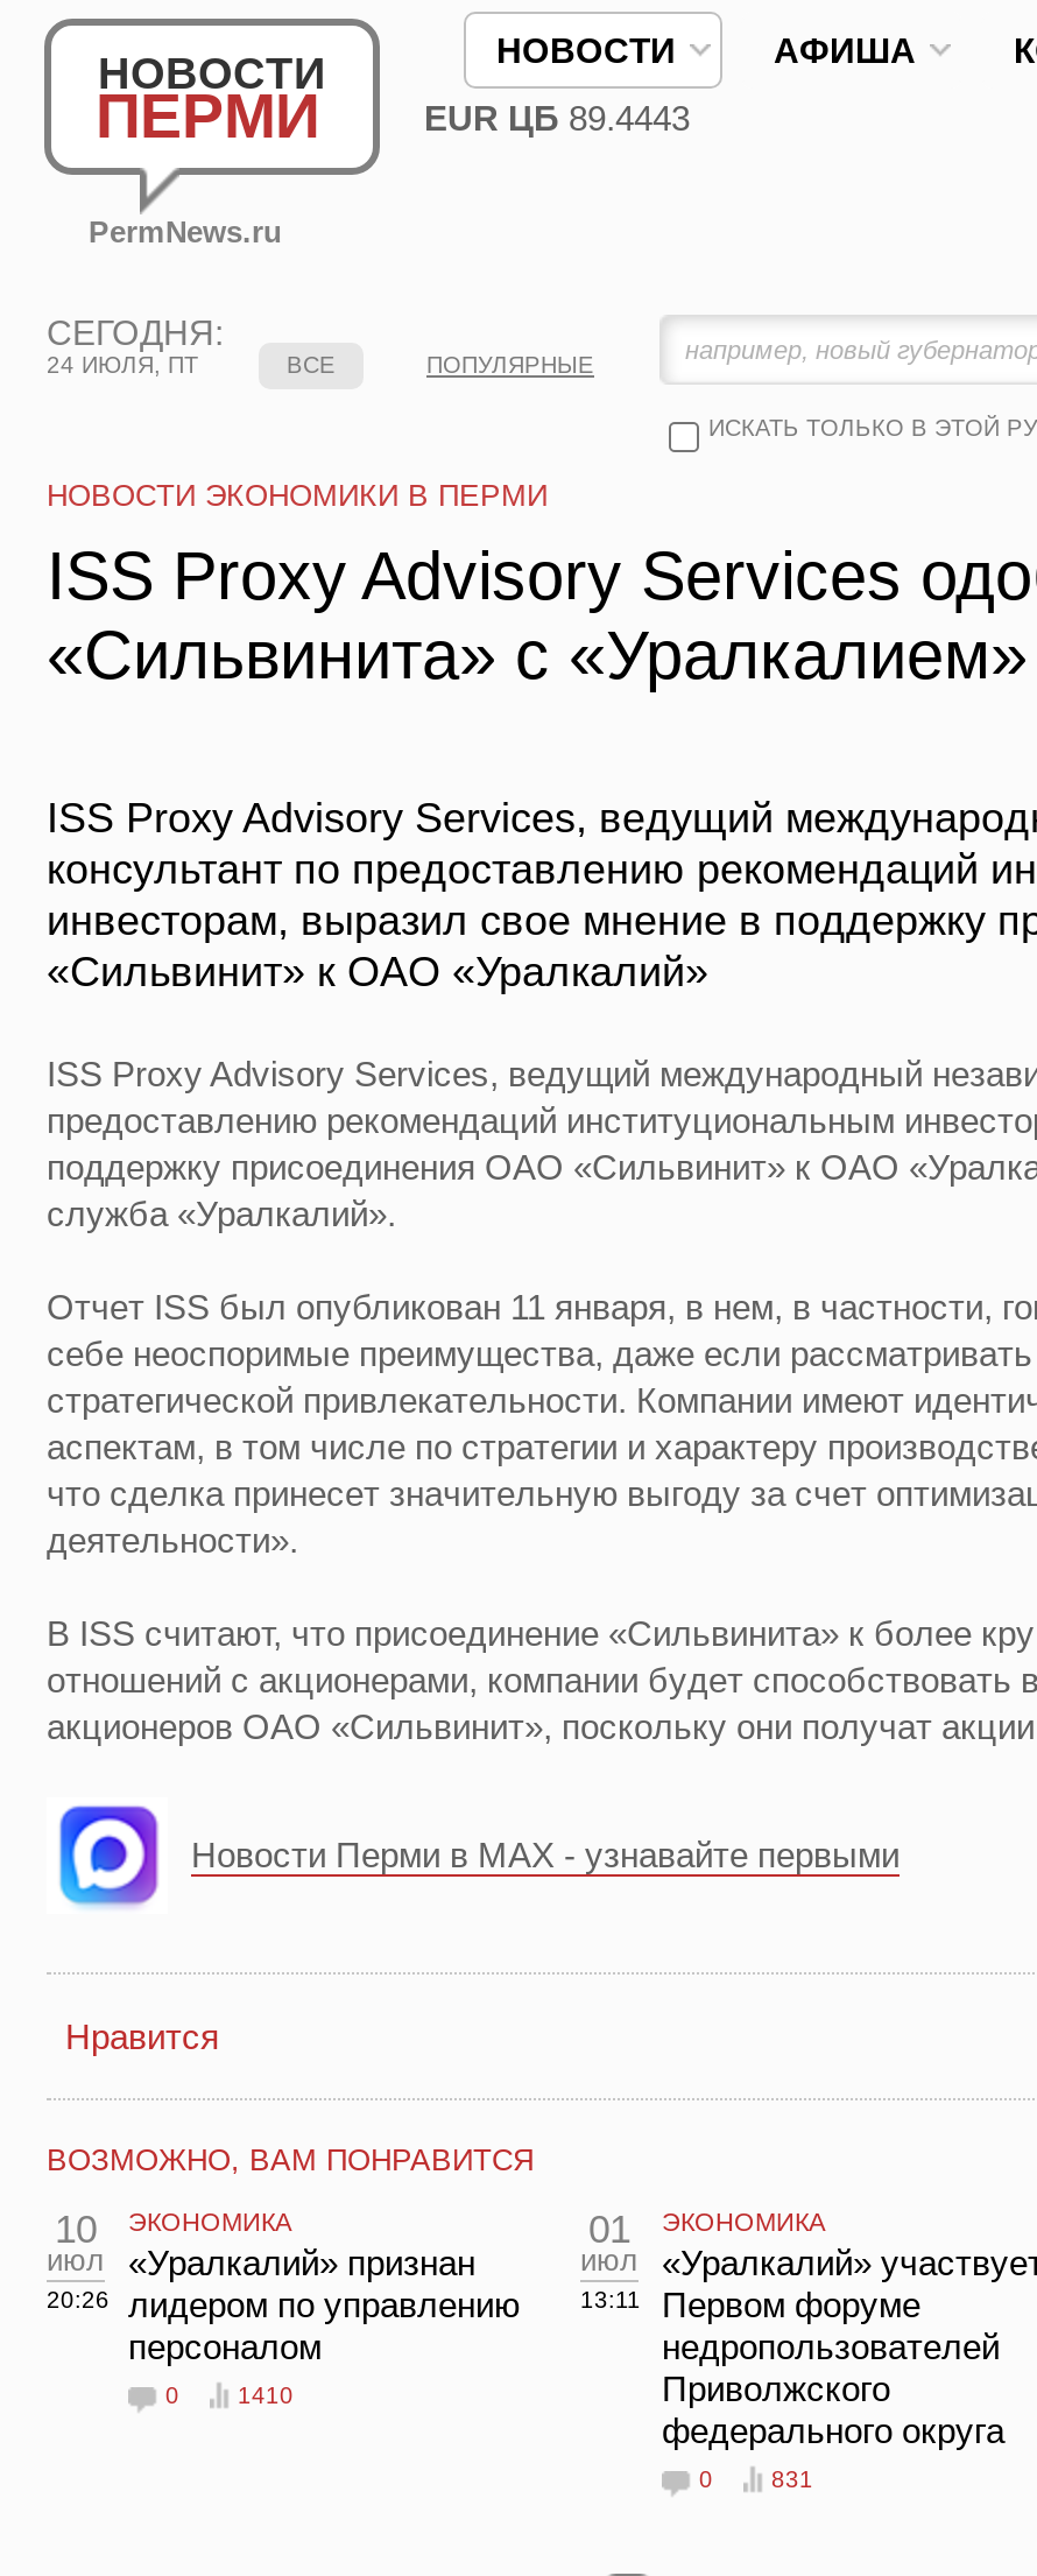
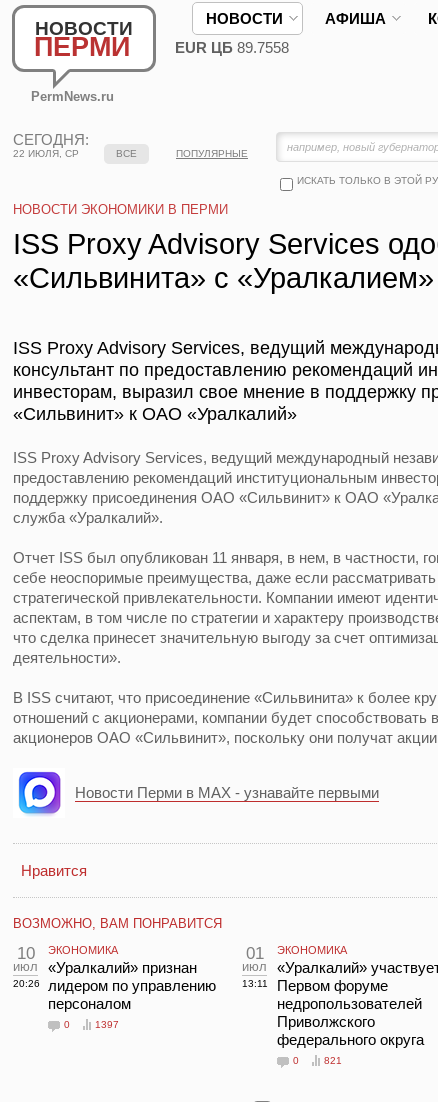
- EUR ЦБ 89.4443
+ EUR ЦБ 89.7558

- 24 ИЮЛЯ, ПТ
+ 22 ИЮЛЯ, СР

- 1410
+ 1397

- 831
+ 821
